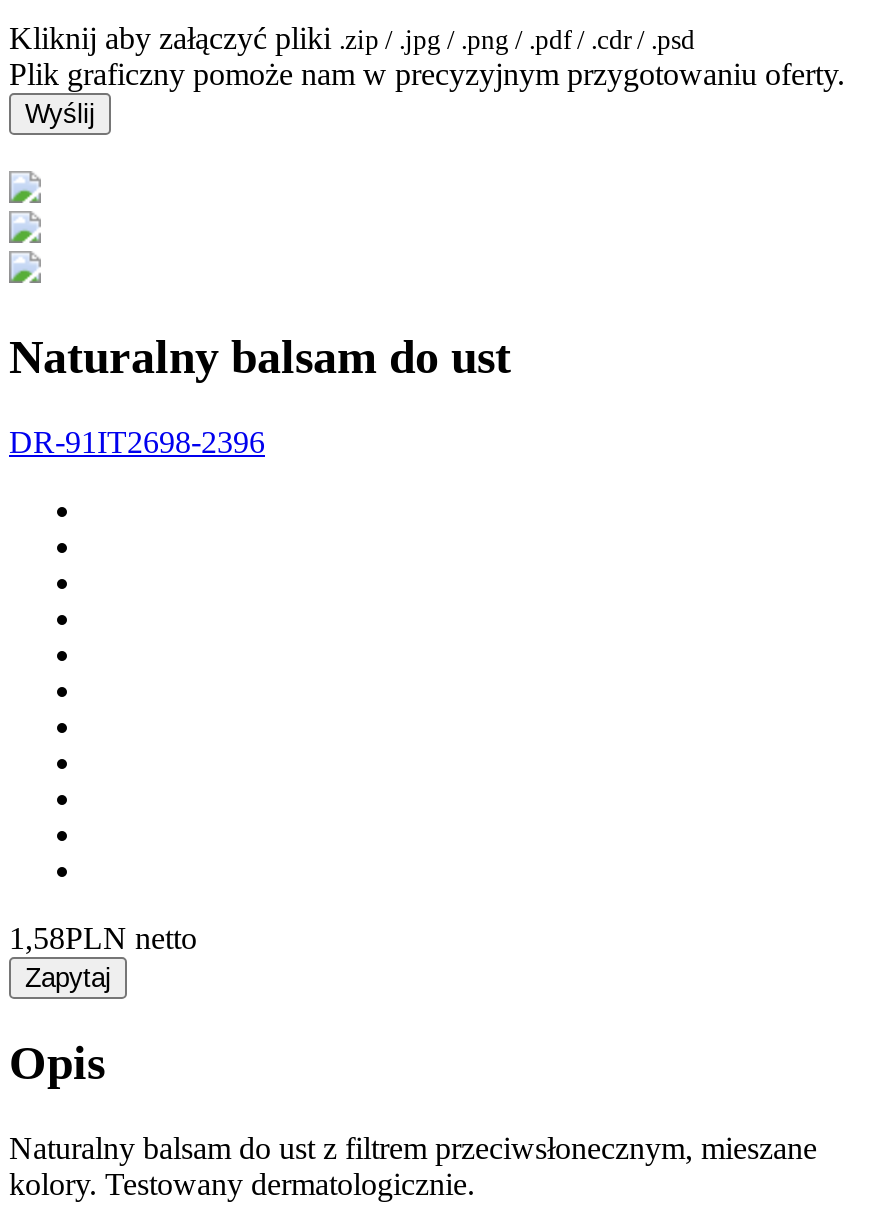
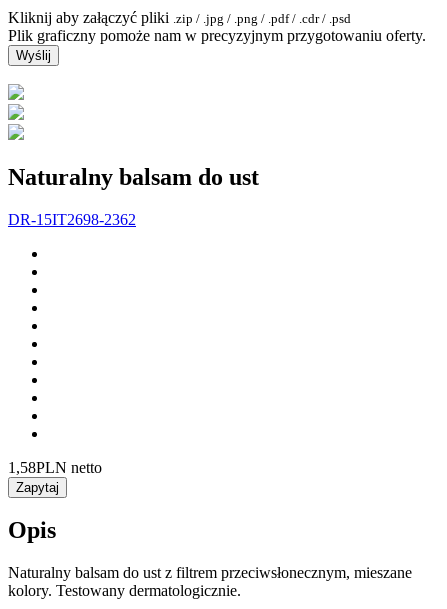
- DR-91IT2698-2396
+ DR-15IT2698-2362
